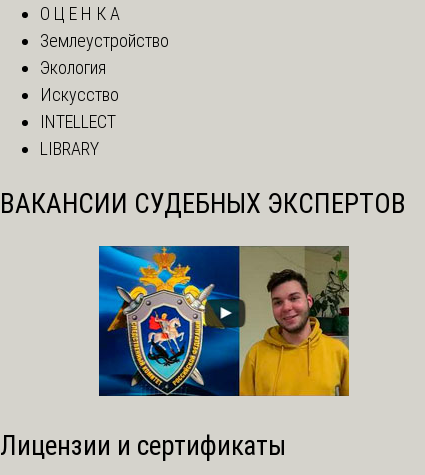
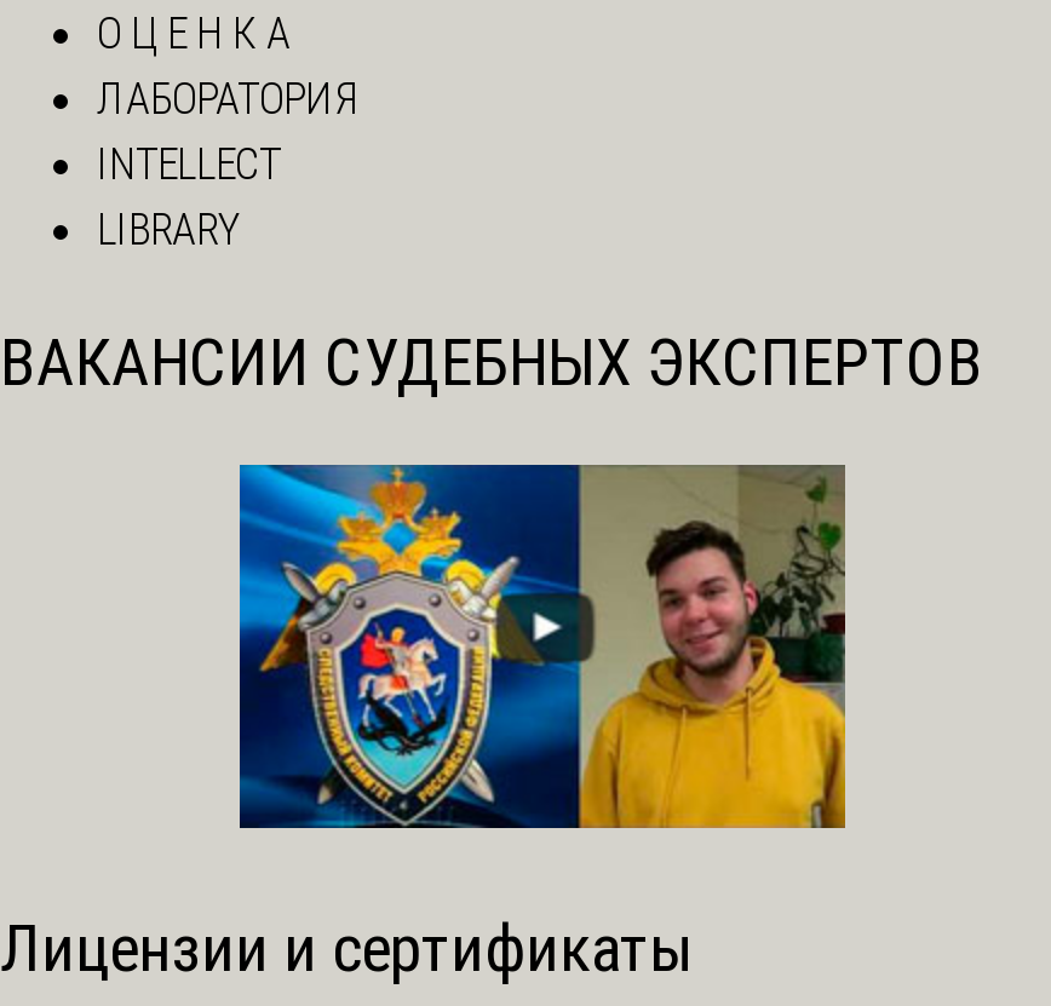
- Землеустройство
- Экология
- Искусство
+ ЛАБОРАТОРИЯ
